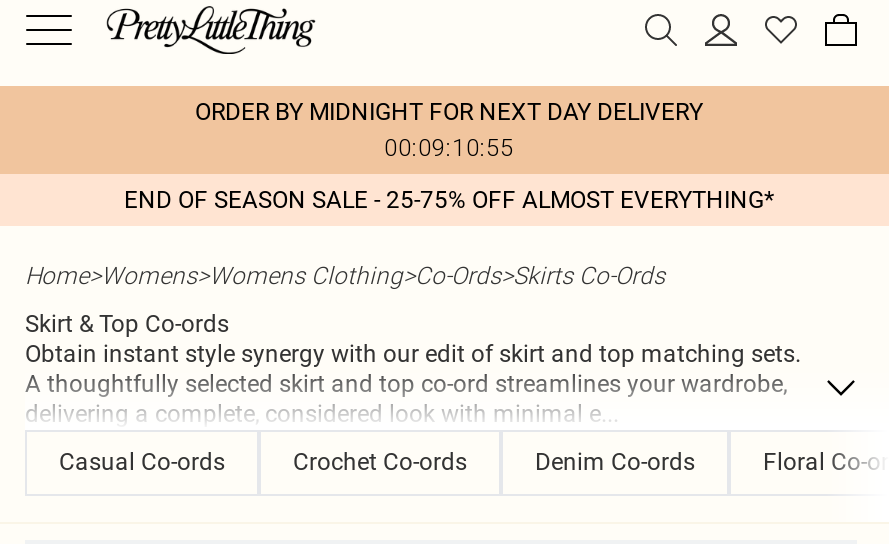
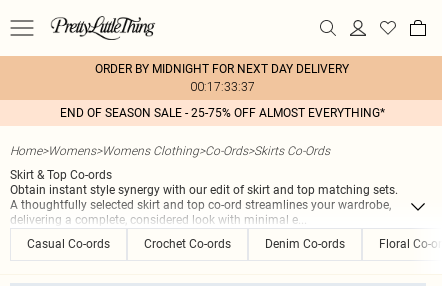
- 00:09:10:55
+ 00:17:33:37
